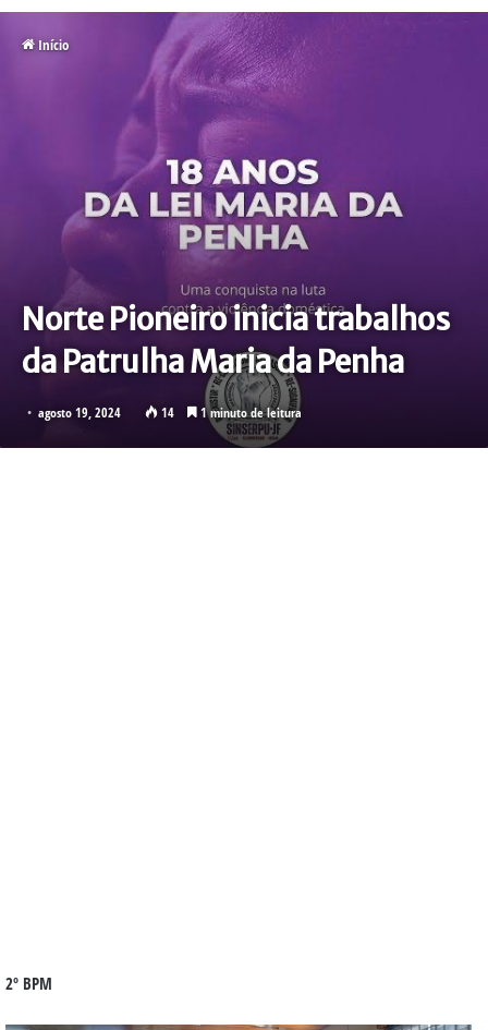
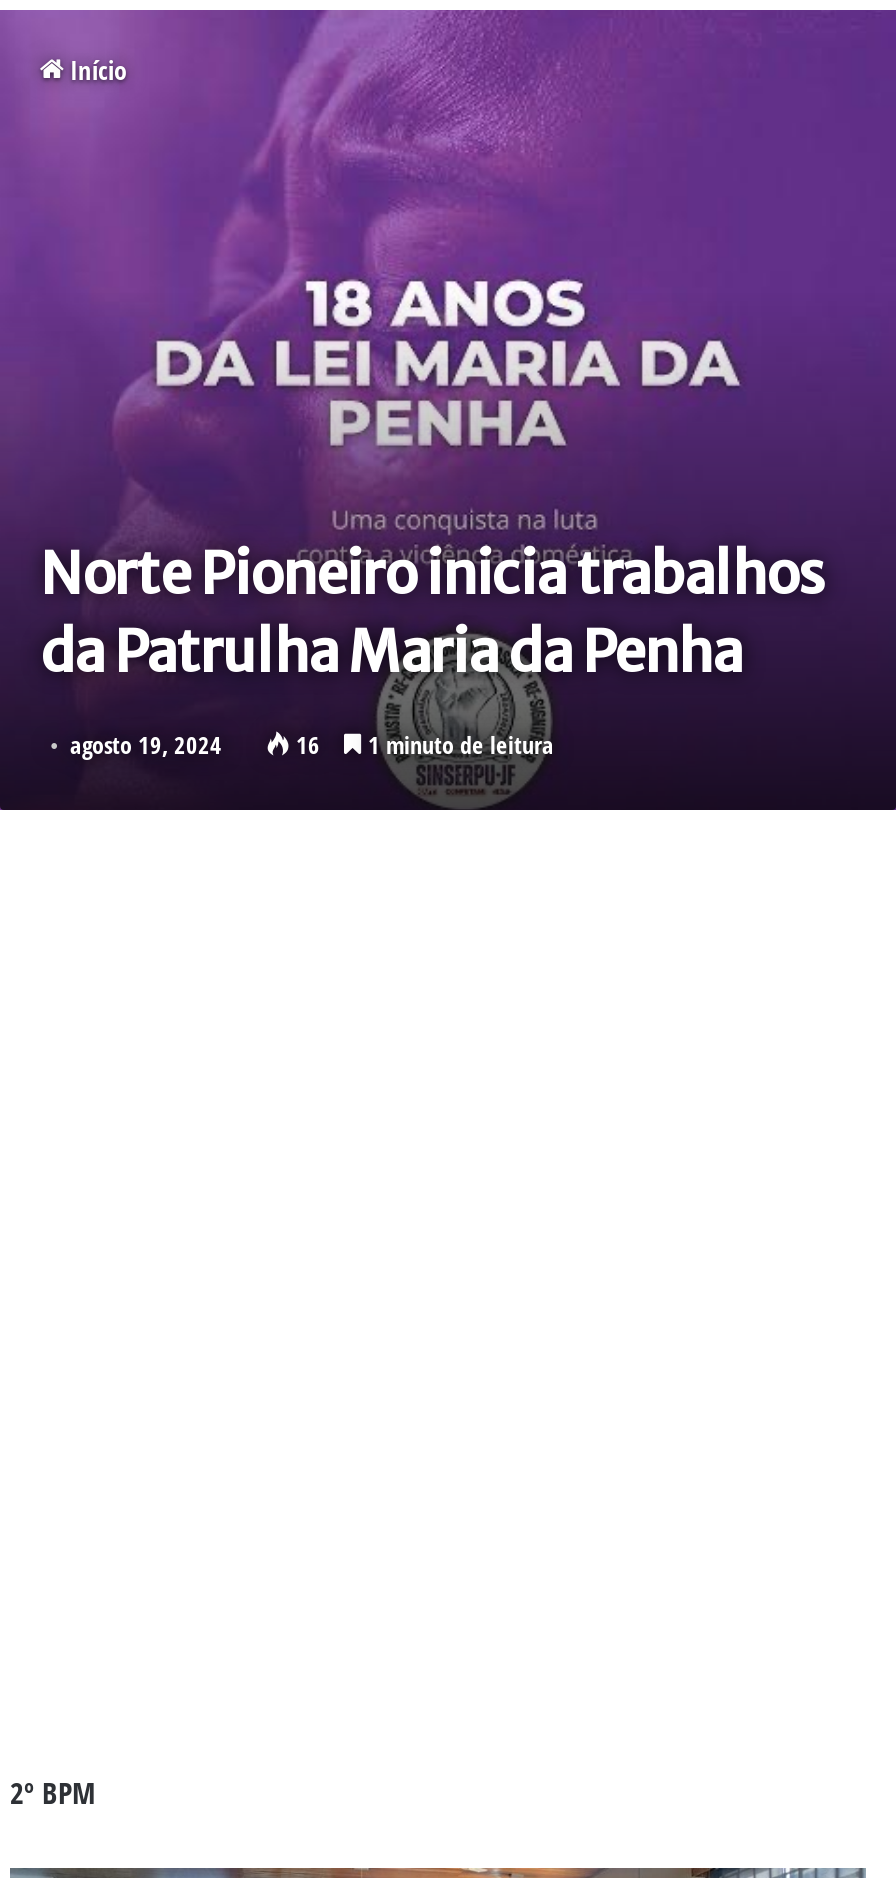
- agosto 19, 2024 14 1 minuto de leitura
+ agosto 19, 2024 16 1 minuto de leitura
